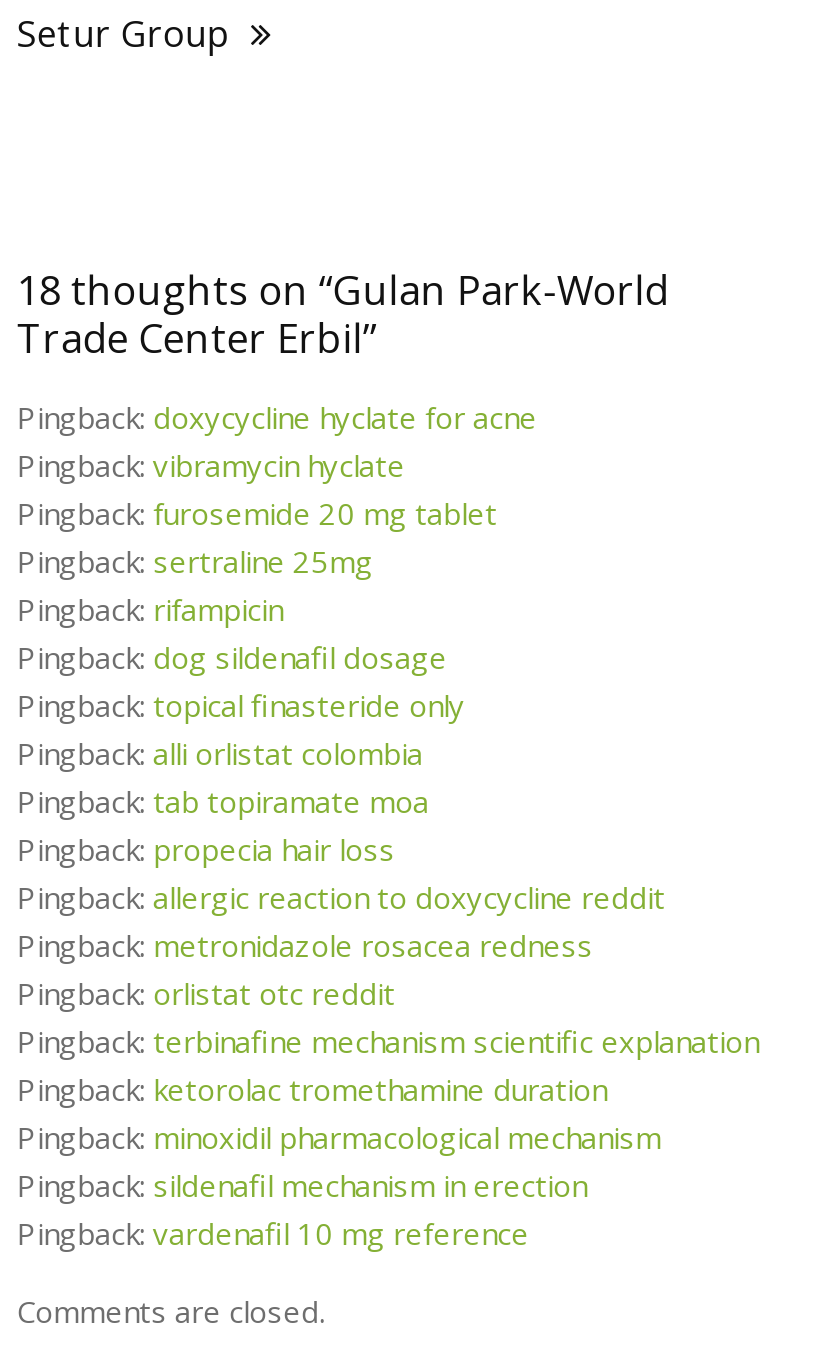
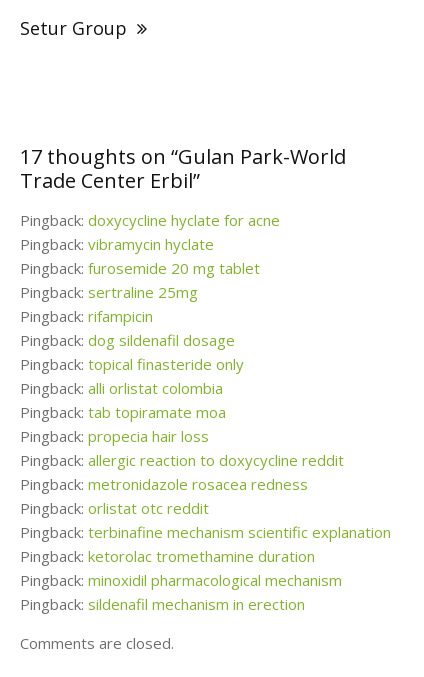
- 18 thoughts on “Gulan Park-World
+ 17 thoughts on “Gulan Park-World

- Pingback: vardenafil 10 mg reference
